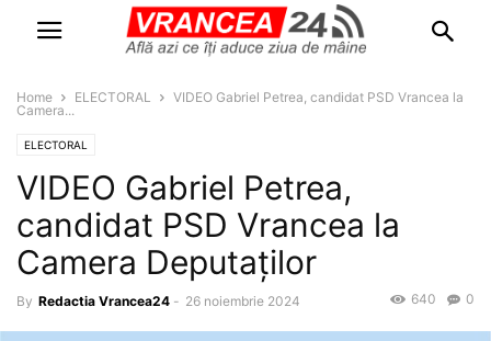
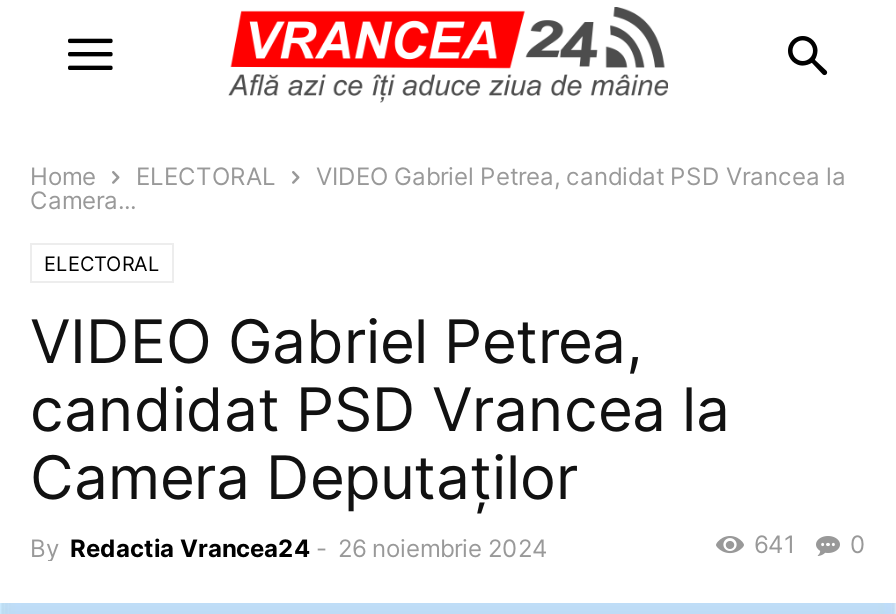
- 640 0
+ 641 0
